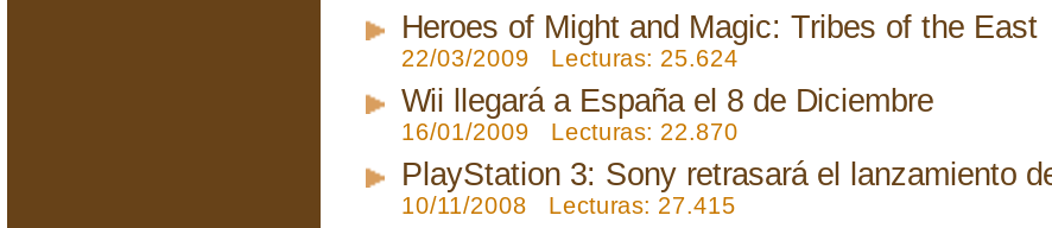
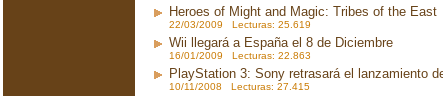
- 22/03/2009 Lecturas: 25.624
+ 22/03/2009 Lecturas: 25.619

- 16/01/2009 Lecturas: 22.870
+ 16/01/2009 Lecturas: 22.863
